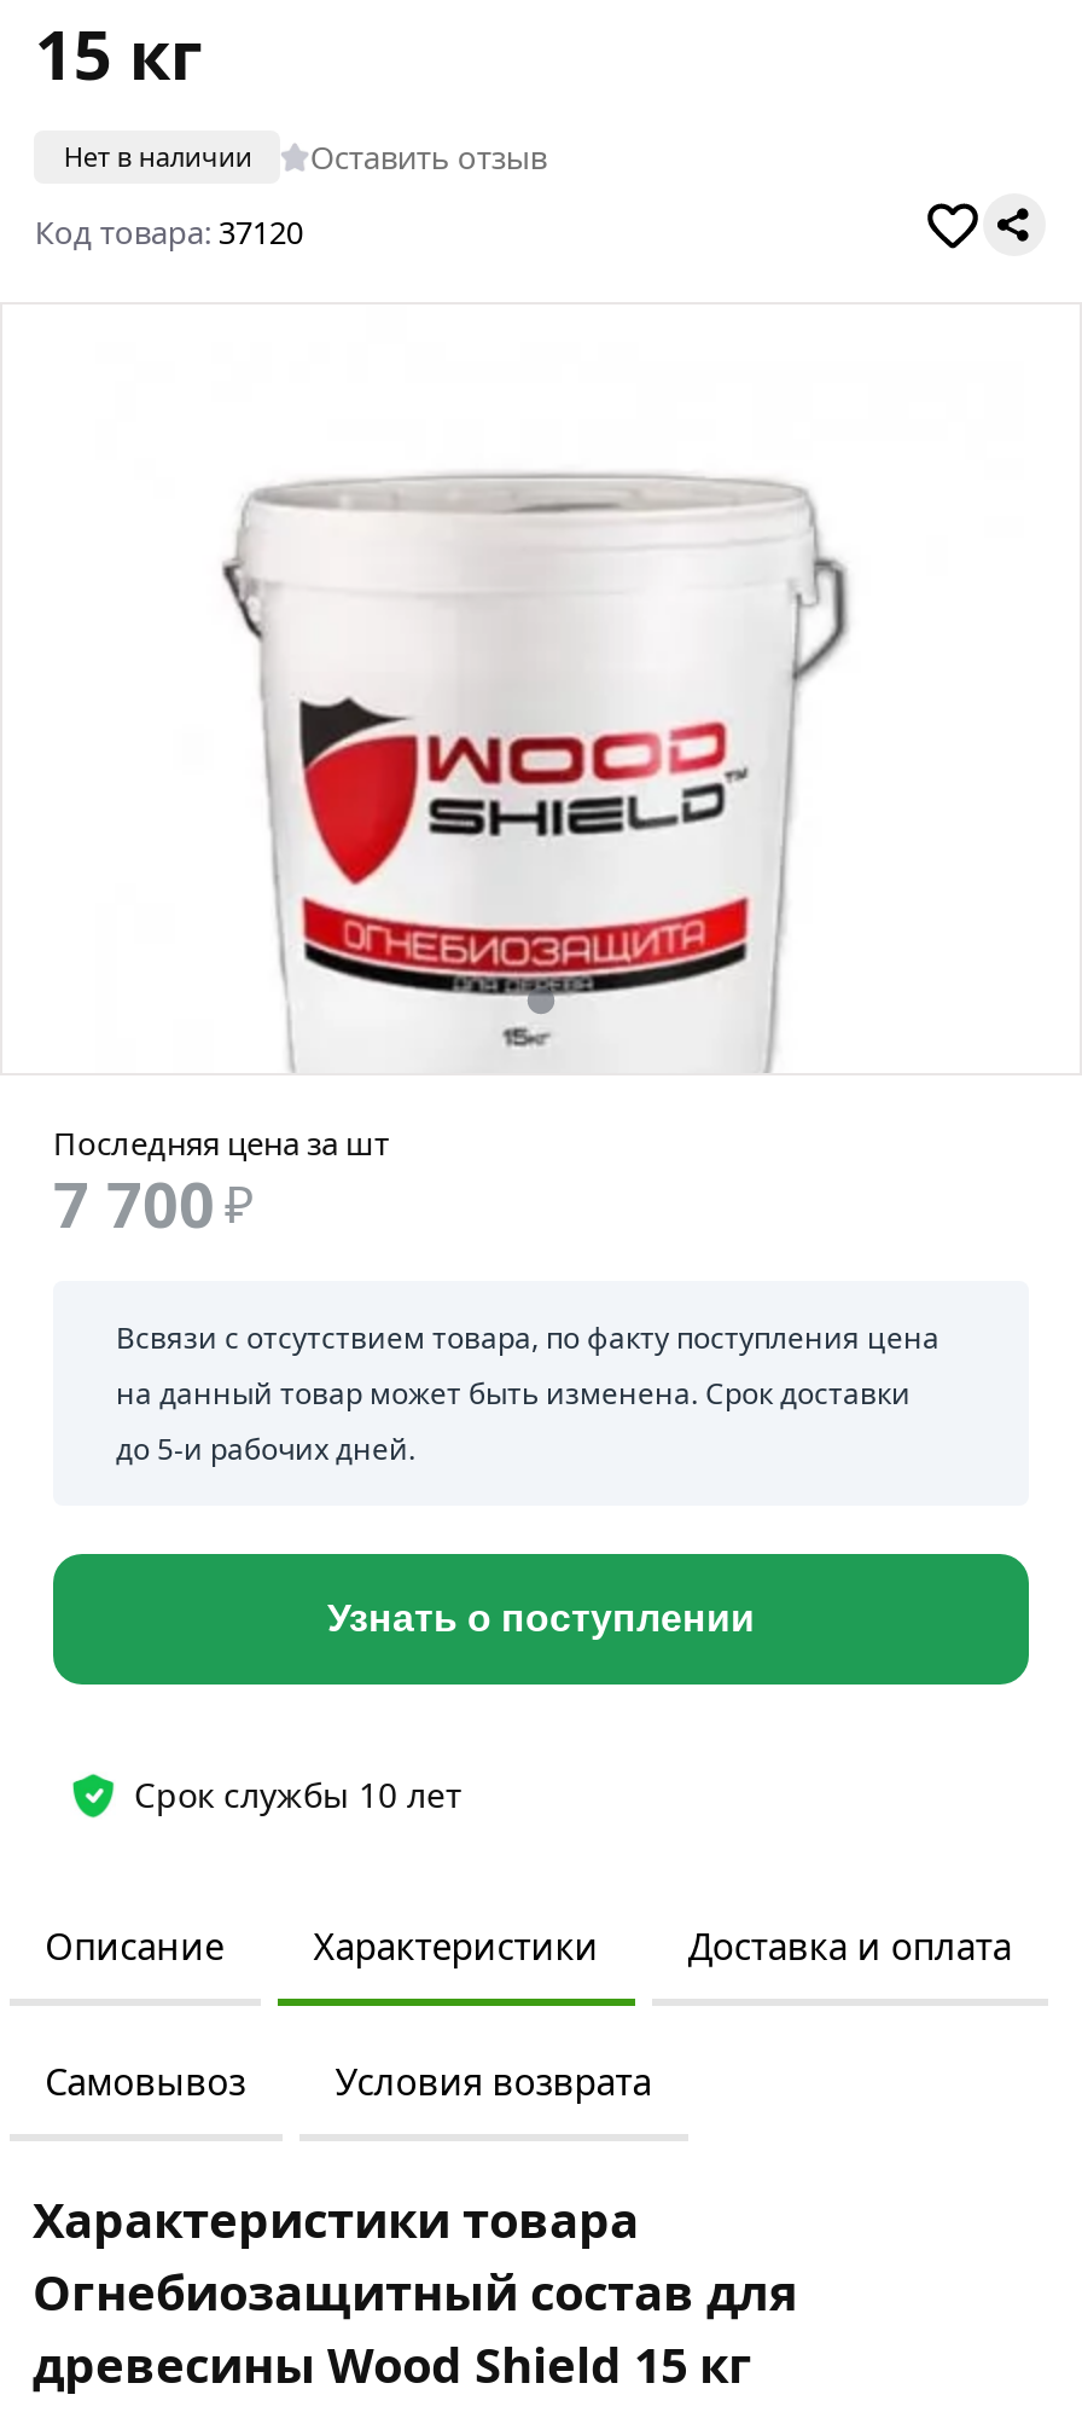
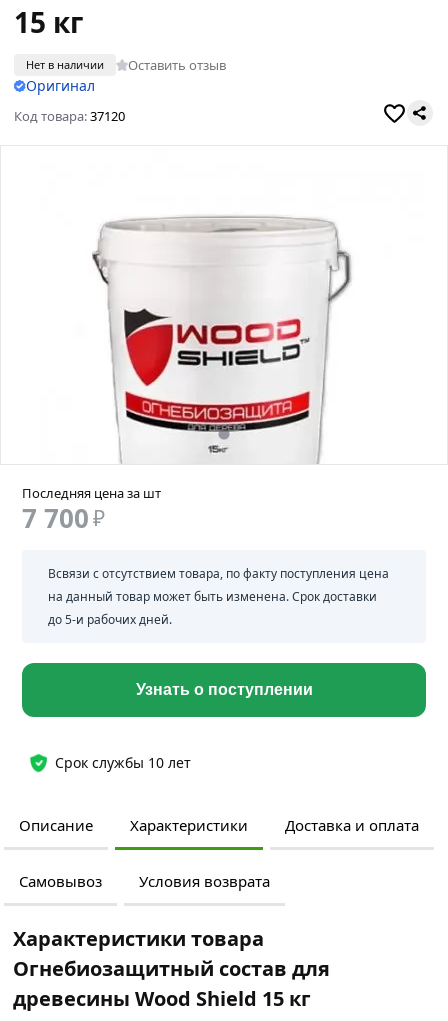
+ Оригинал
